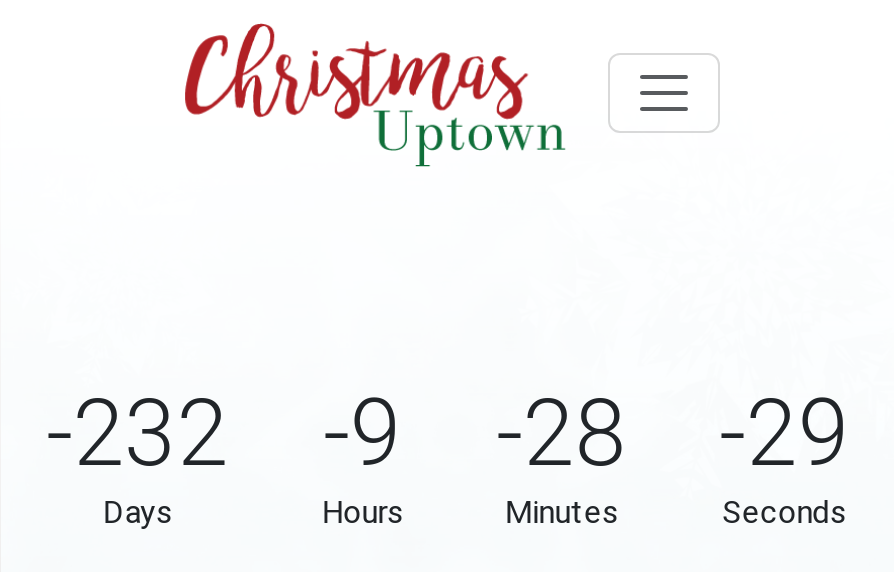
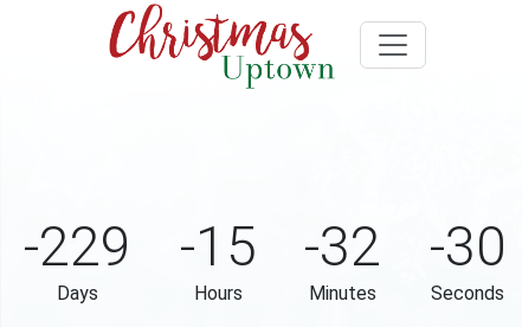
- -232
+ -229

- -9
+ -15

- -28
+ -32

- -29
+ -30
